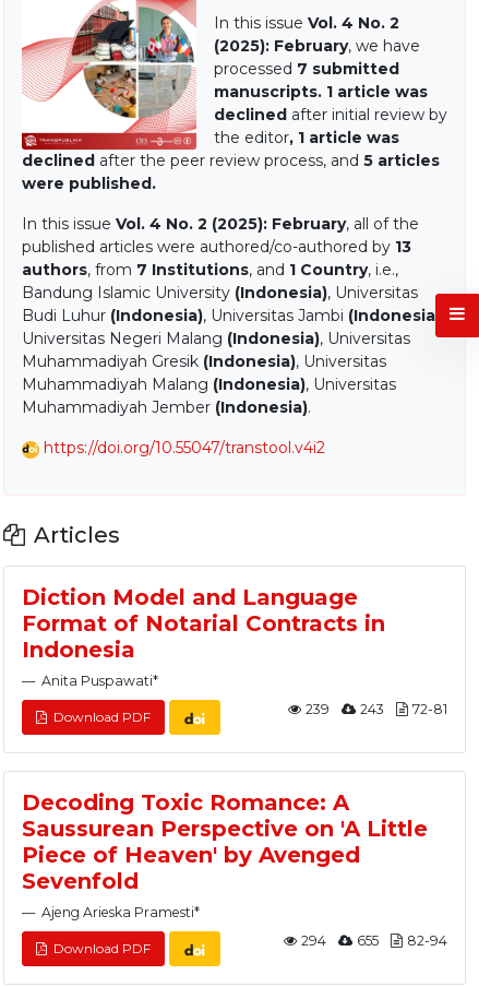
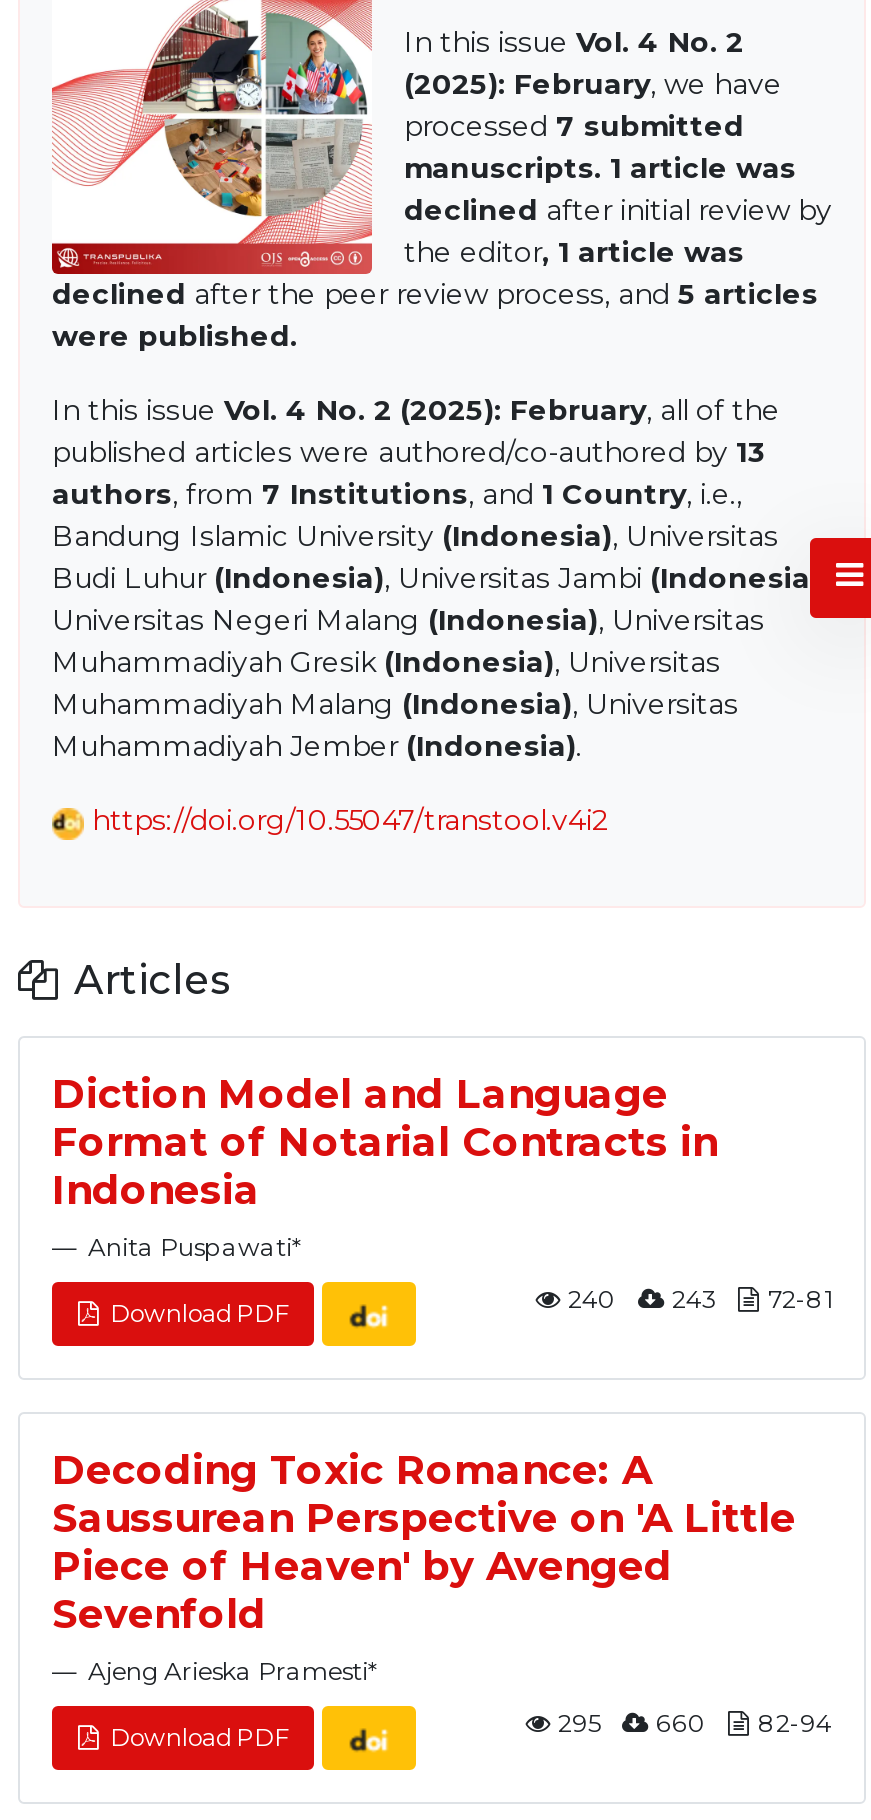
- 239 243 72-81
+ 240 243 72-81

- 294
+ 295

- 655
+ 660
